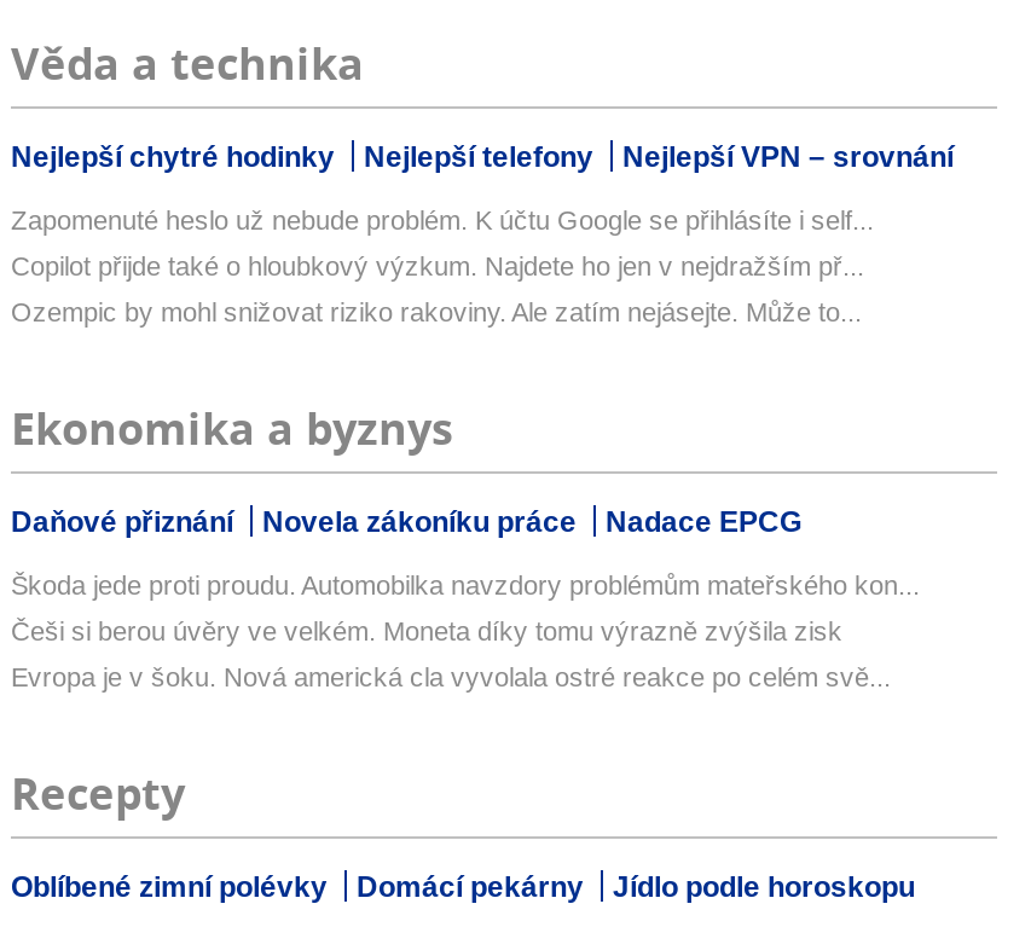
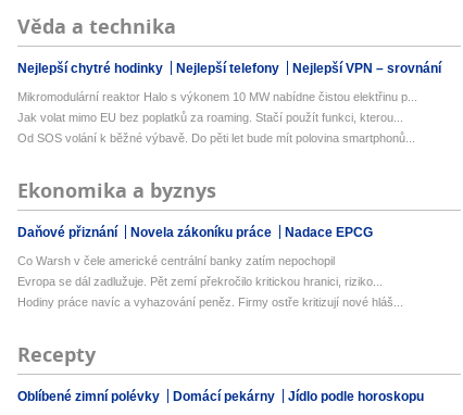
- Zapomenuté heslo už nebude problém. K účtu Google se přihlásíte i self...
+ Mikromodulární reaktor Halo s výkonem 10 MW nabídne čistou elektřinu p...

- Copilot přijde také o hloubkový výzkum. Najdete ho jen v nejdražším př...
+ Jak volat mimo EU bez poplatků za roaming. Stačí použít funkci, kterou...

- Ozempic by mohl snižovat riziko rakoviny. Ale zatím nejásejte. Může to...
+ Od SOS volání k běžné výbavě. Do pěti let bude mít polovina smartphonů...

- Škoda jede proti proudu. Automobilka navzdory problémům mateřského kon...
+ Co Warsh v čele americké centrální banky zatím nepochopil

- Češi si berou úvěry ve velkém. Moneta díky tomu výrazně zvýšila zisk
+ Evropa se dál zadlužuje. Pět zemí překročilo kritickou hranici, riziko...

- Evropa je v šoku. Nová americká cla vyvolala ostré reakce po celém svě...
+ Hodiny práce navíc a vyhazování peněz. Firmy ostře kritizují nové hláš...
